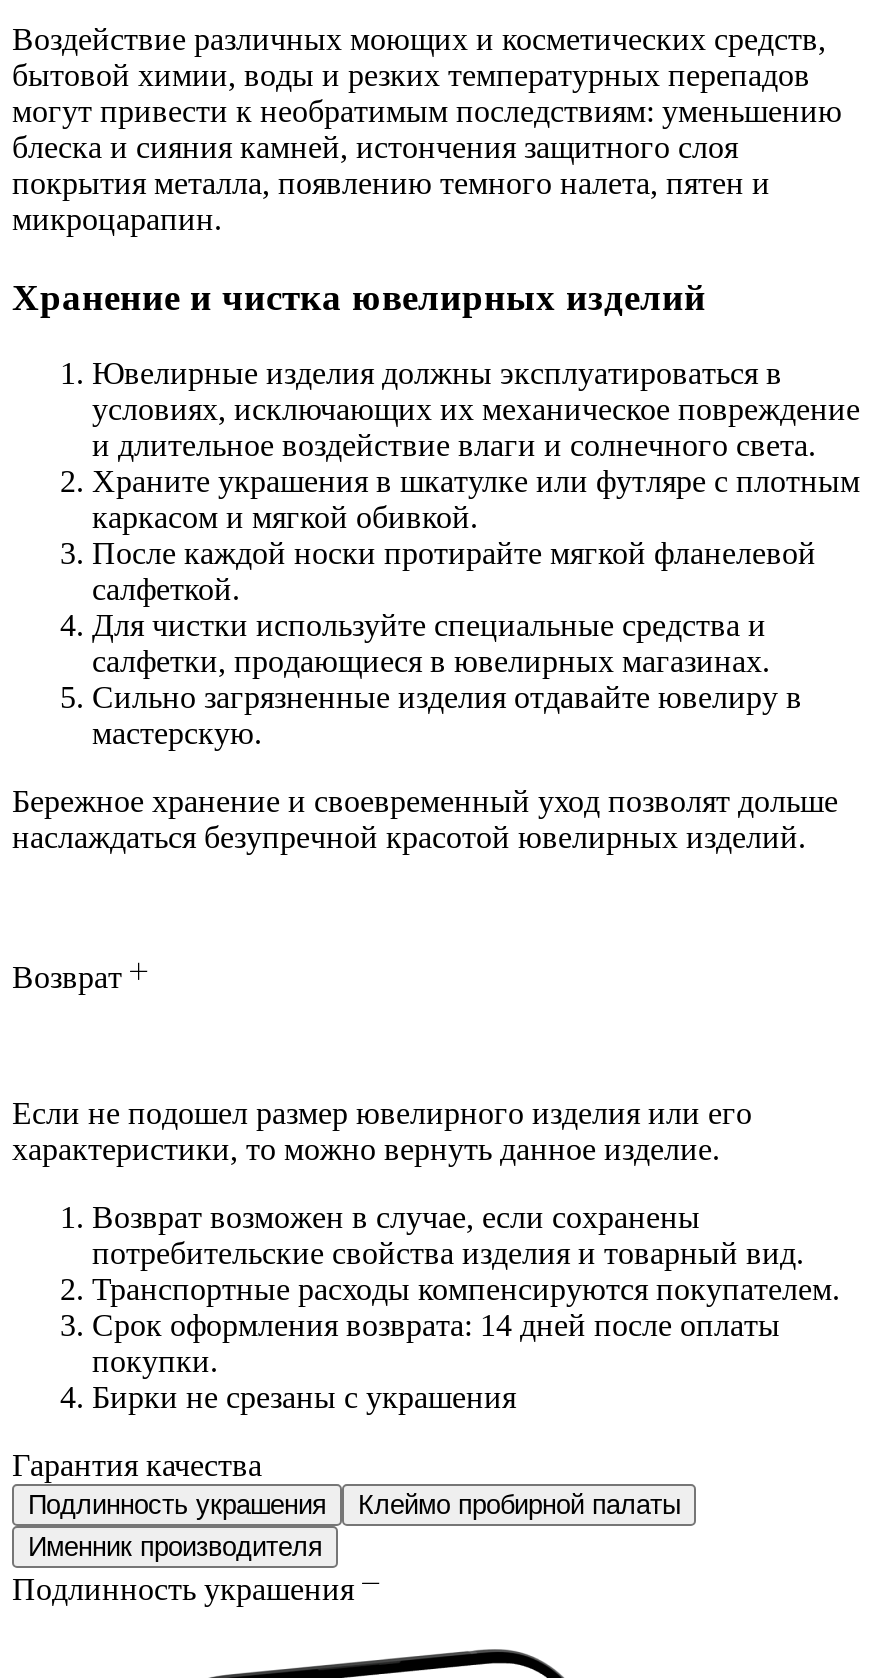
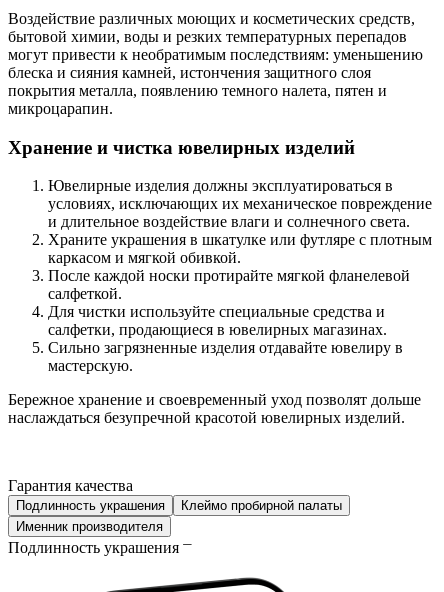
- Возврат

- Если не подошел размер ювелирного изделия или его
- характеристики, то можно вернуть данное изделие.
- Возврат возможен в случае, если сохранены
- потребительские свойства изделия и товарный вид.
- Транспортные расходы компенсируются покупателем.
- Срок оформления возврата: 14 дней после оплаты
- покупки.
- Бирки не срезаны с украшения
